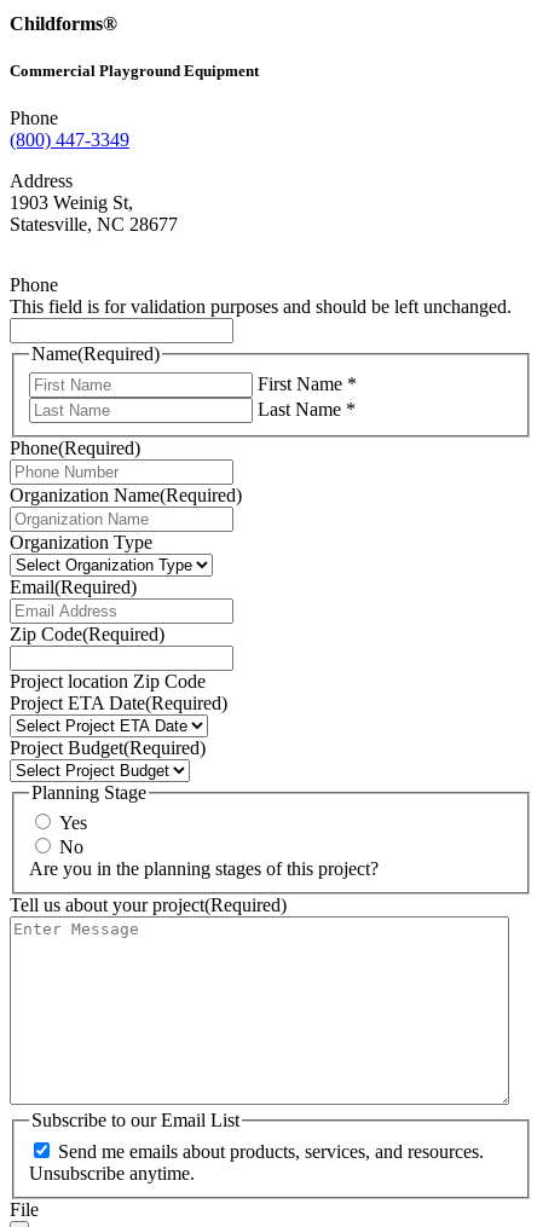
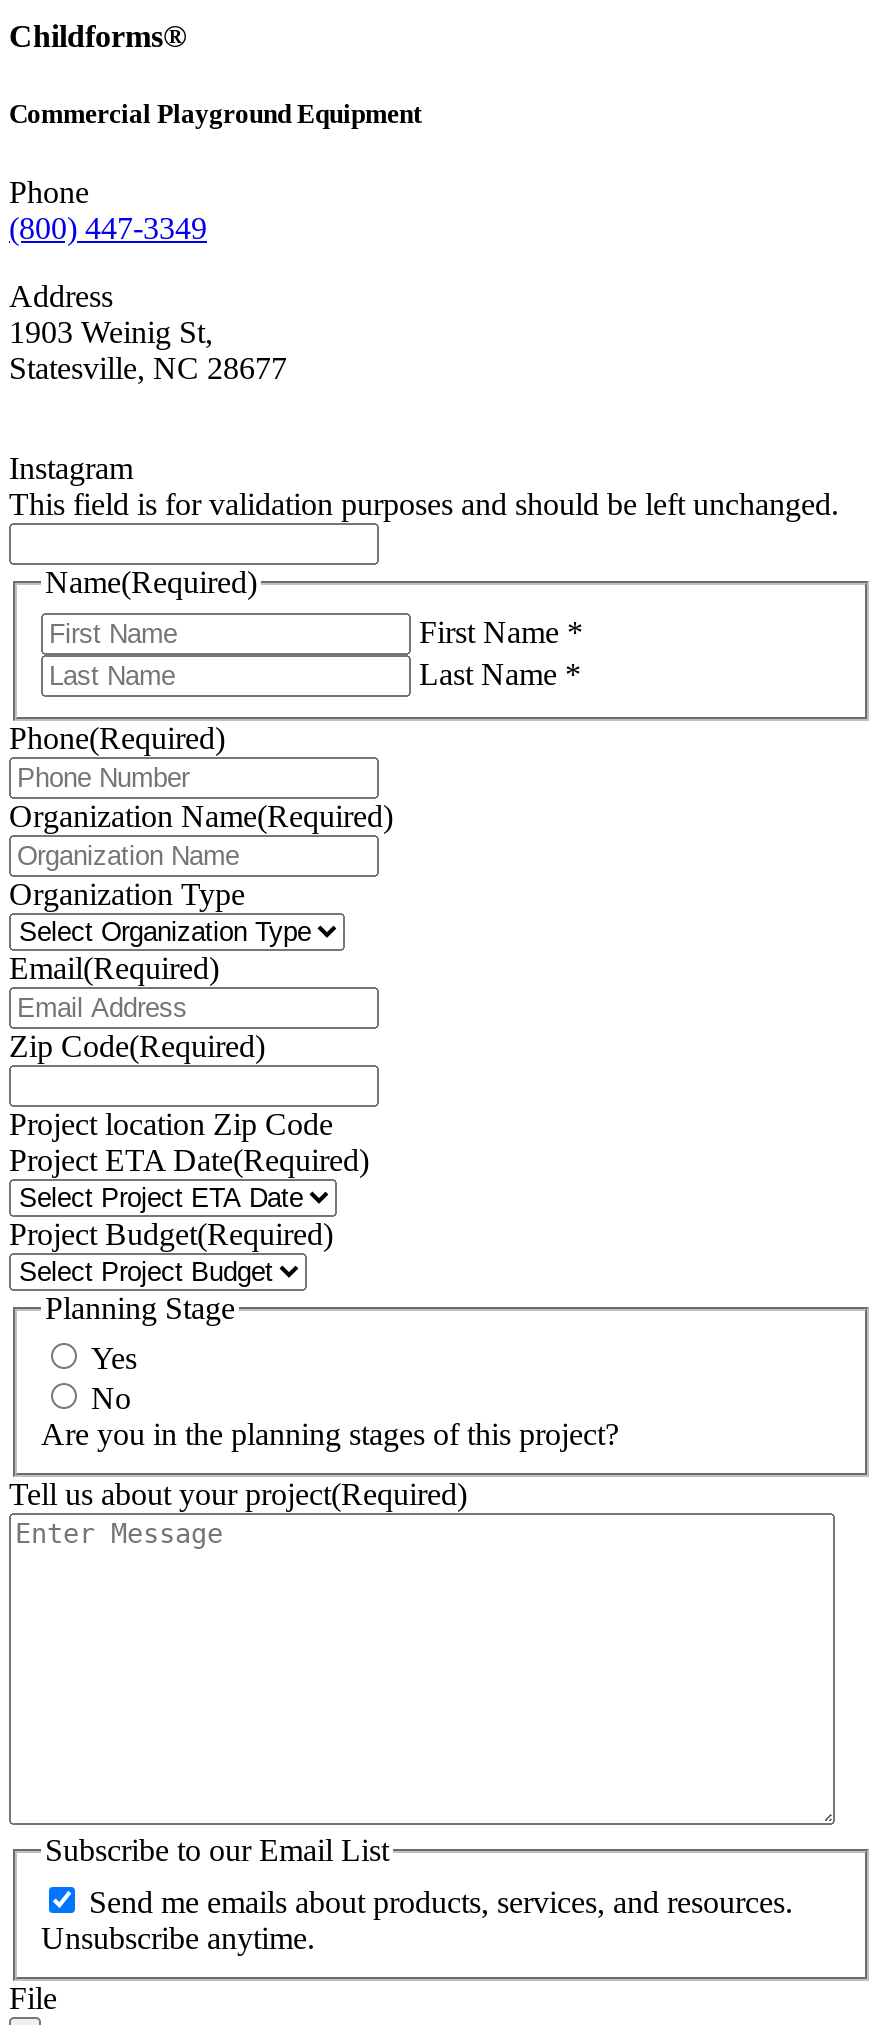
- Phone
+ Instagram
